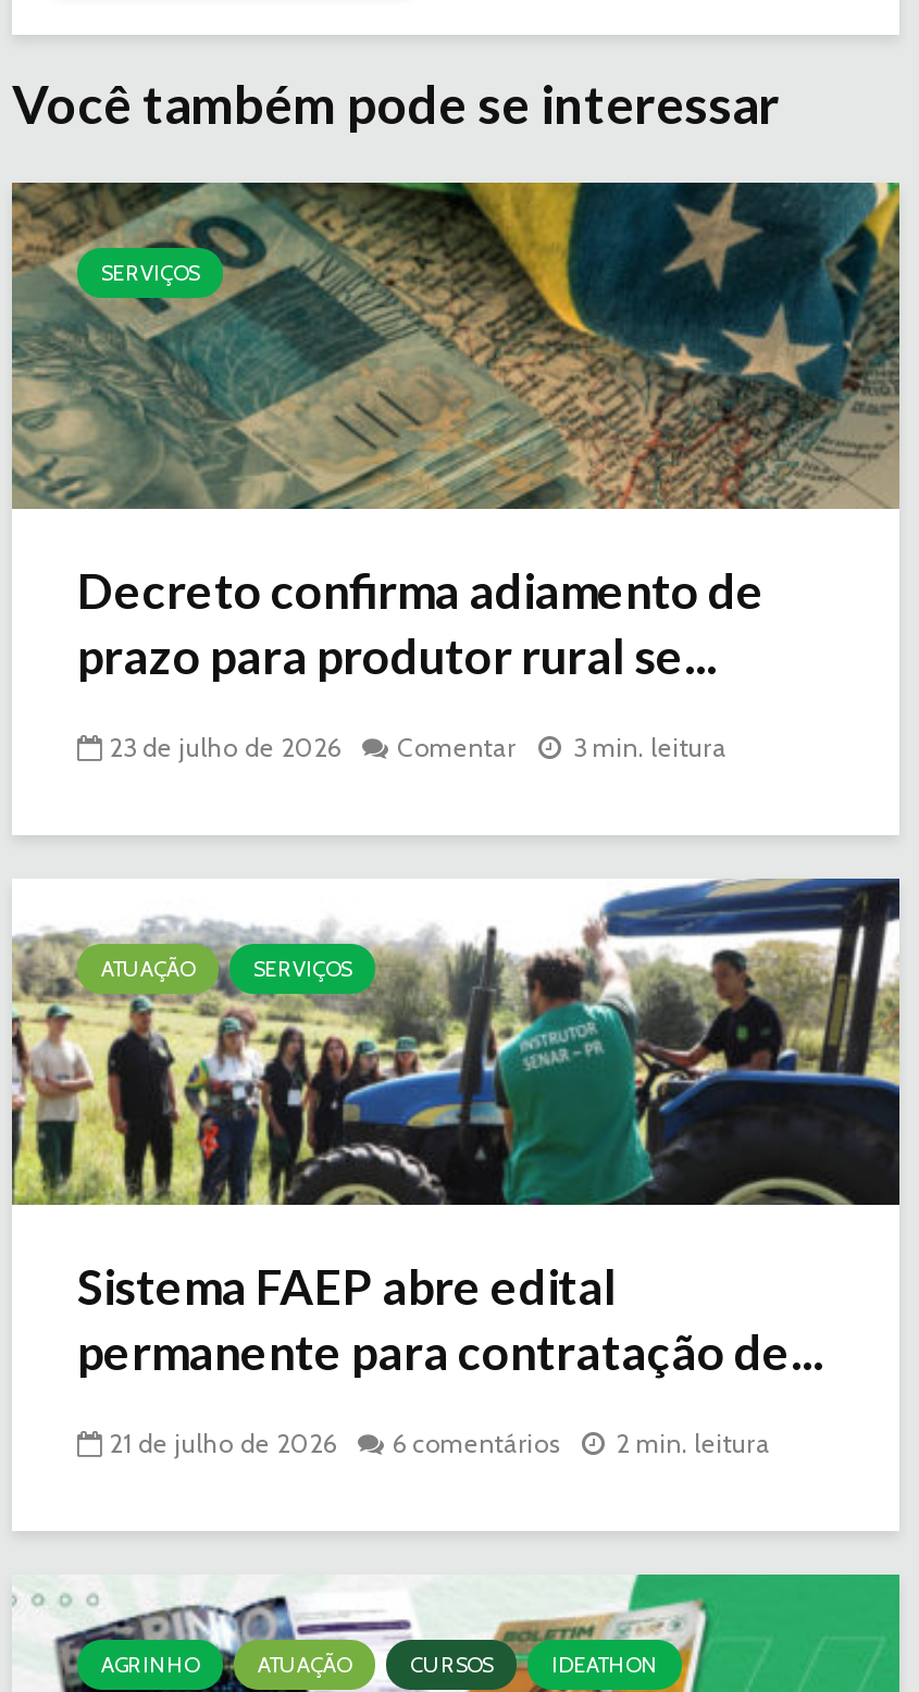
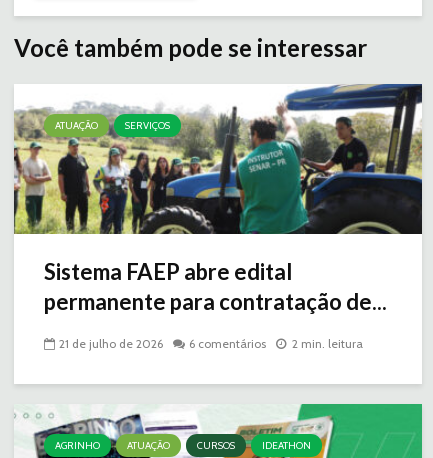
- [image]
- SERVIÇOS

- Decreto confirma adiamento de
- prazo para produtor rural se...
- 23 de julho de 2026
- Comentar
- 3 min. leitura
